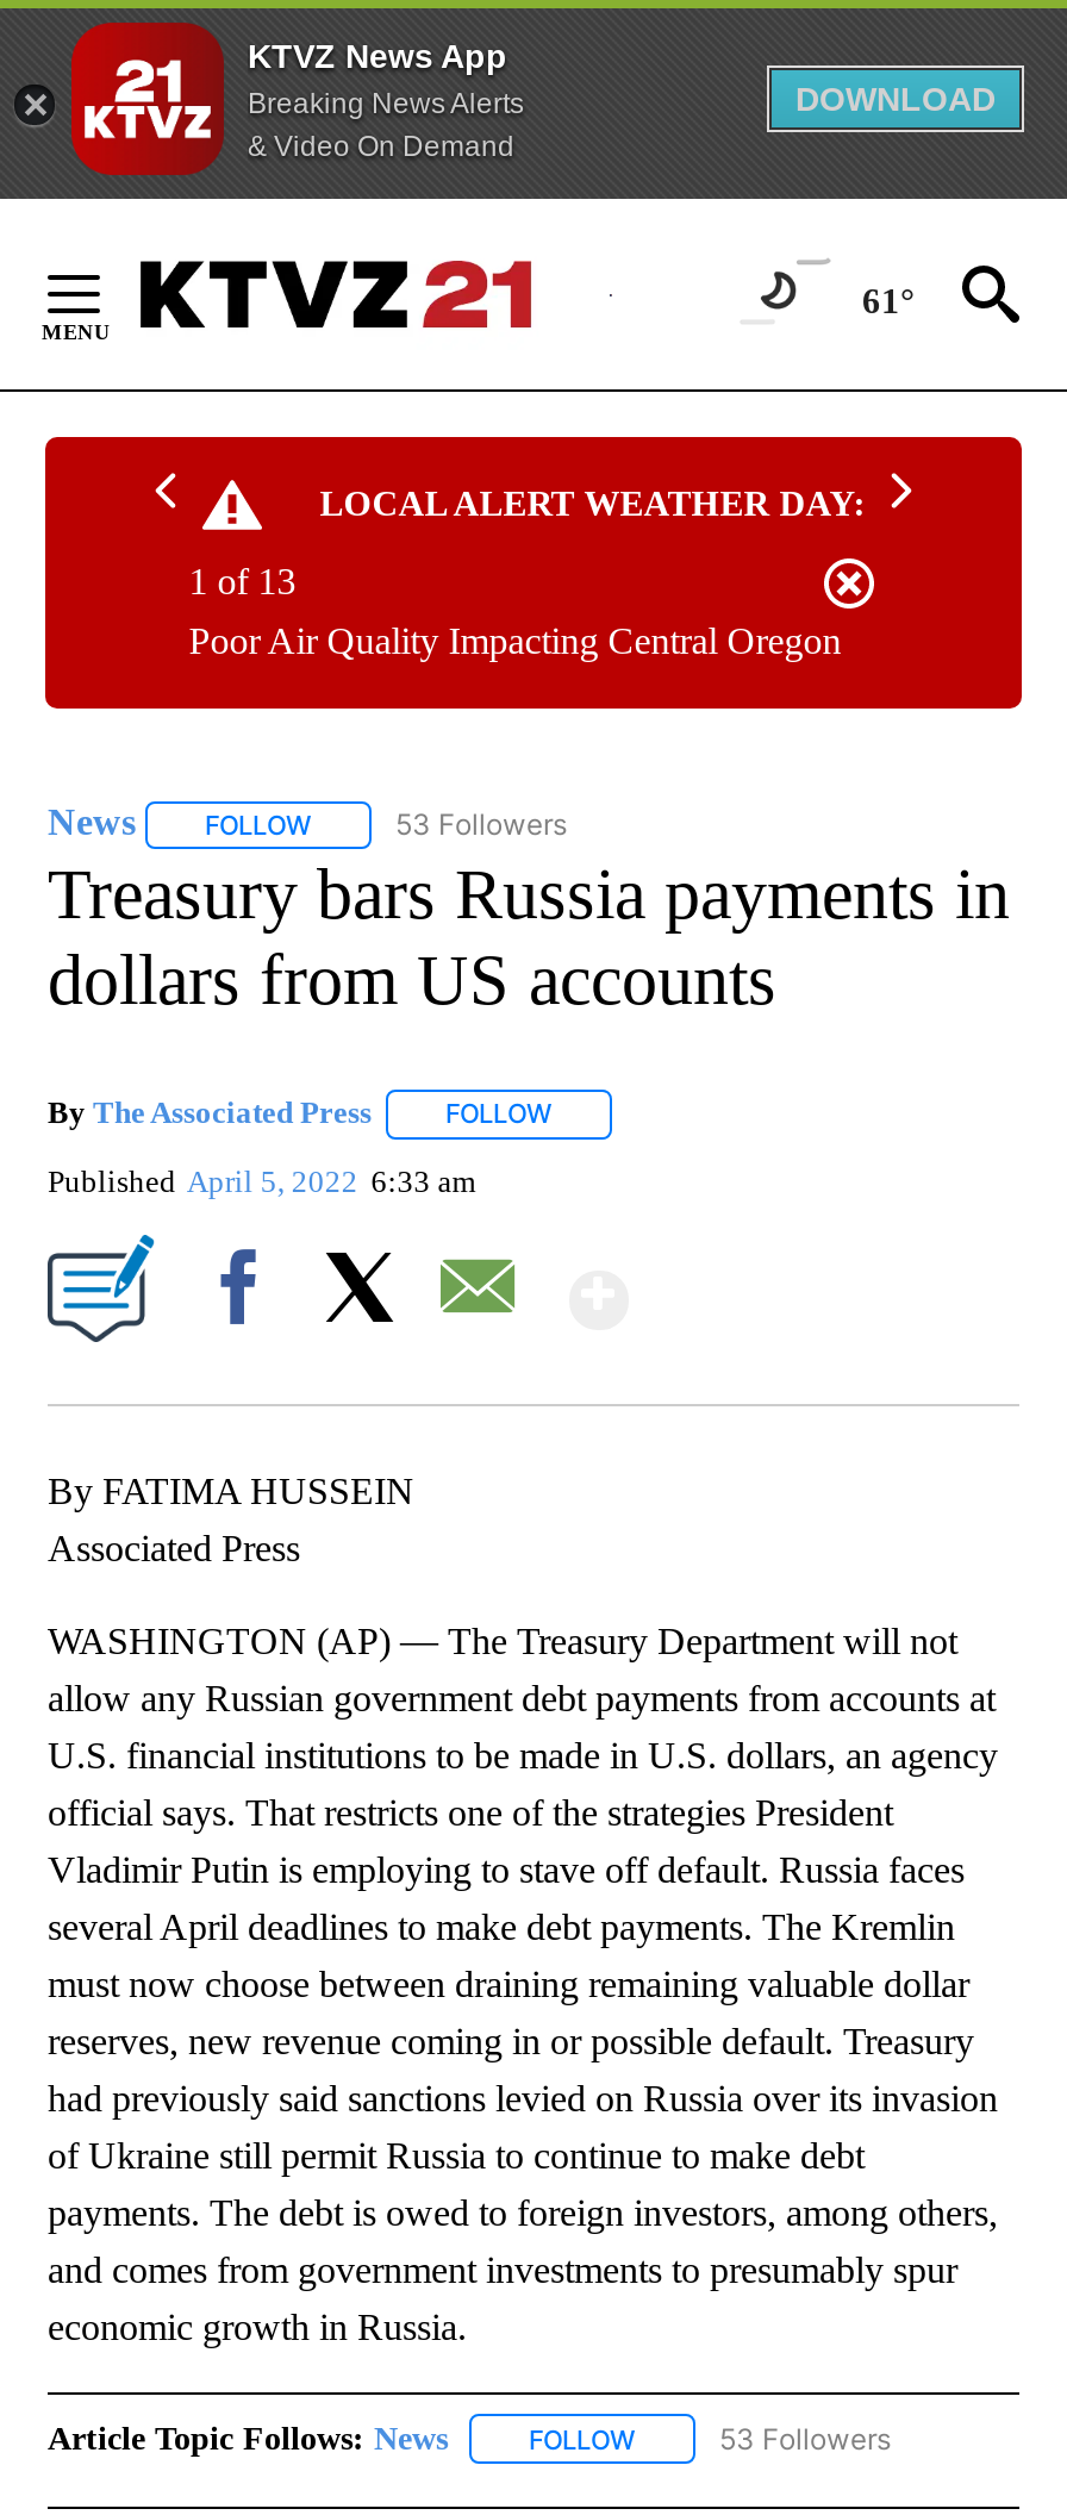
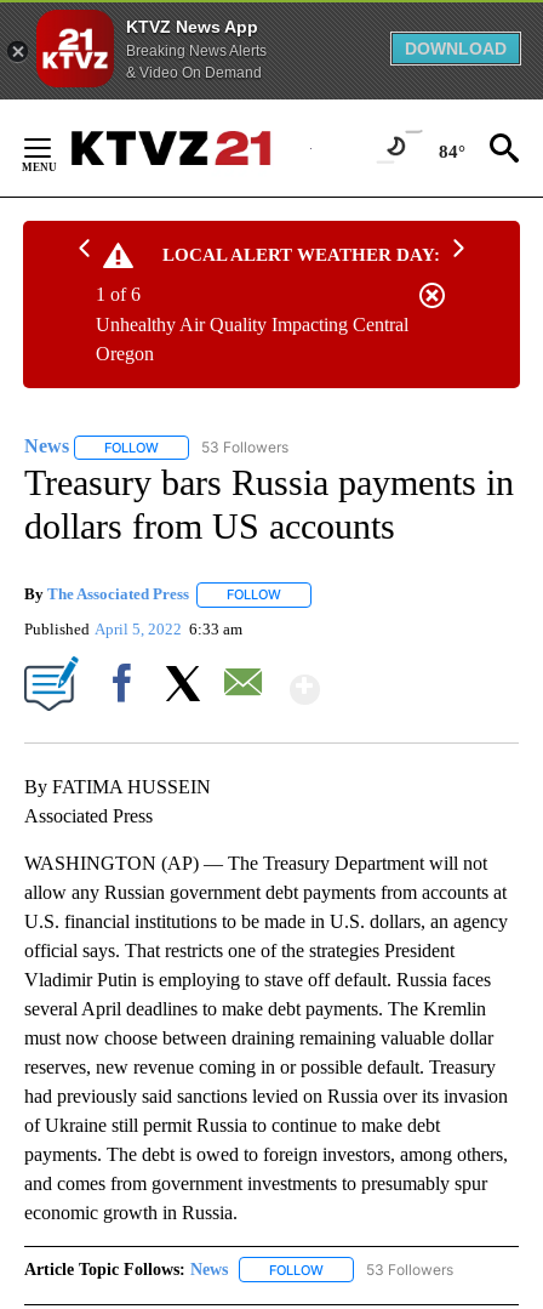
- 61°
+ 84°

- 1 of 13
+ 1 of 6

- Poor Air Quality Impacting Central Oregon
+ Unhealthy Air Quality Impacting Central
+ Oregon
